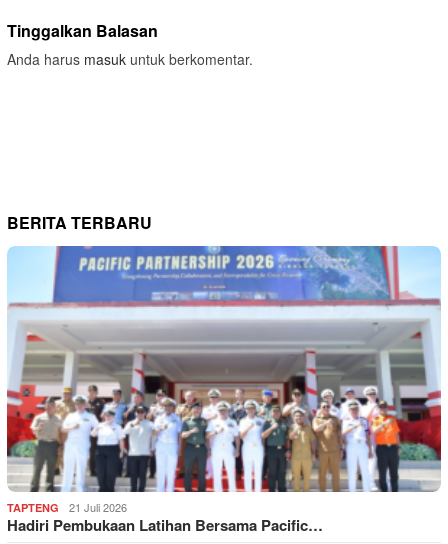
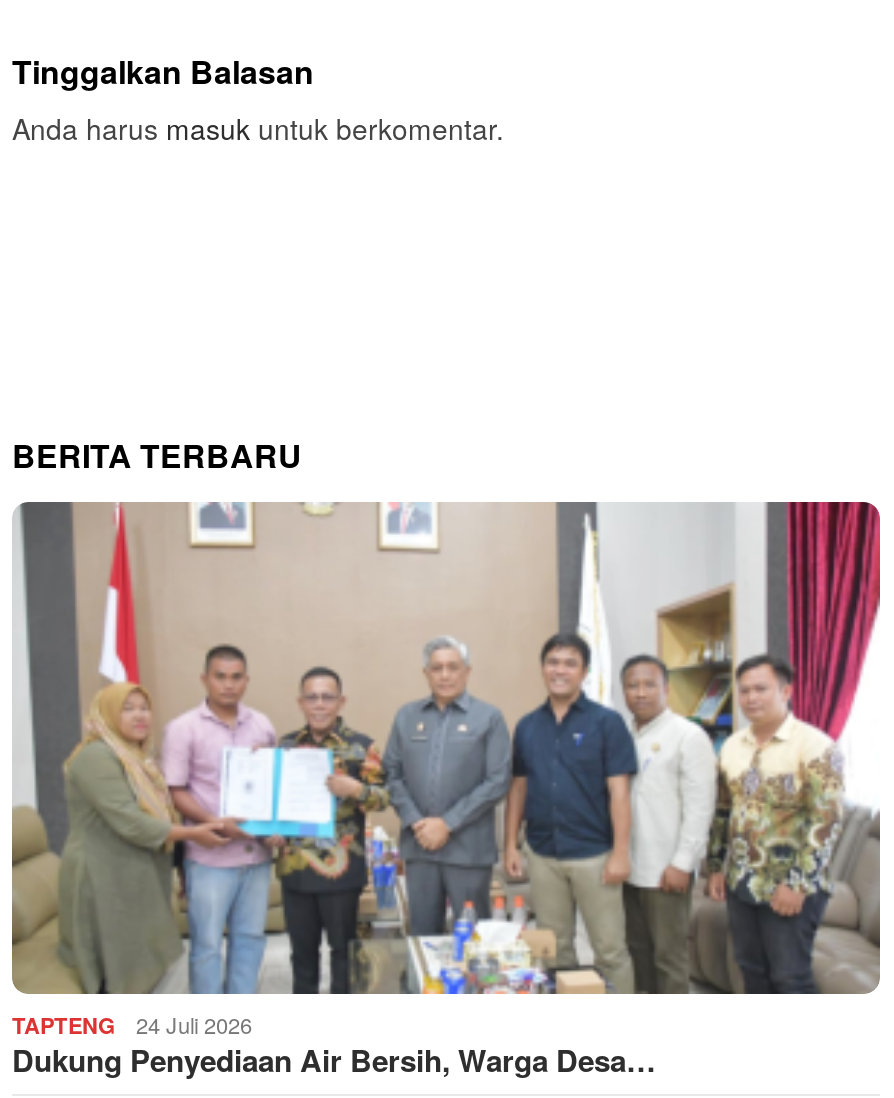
- [image]
- 21 Juli 2026
- Hadiri Pembukaan Latihan Bersama Pacific…
+ [image]
+ 24 Juli 2026
+ Dukung Penyediaan Air Bersih, Warga Desa…
